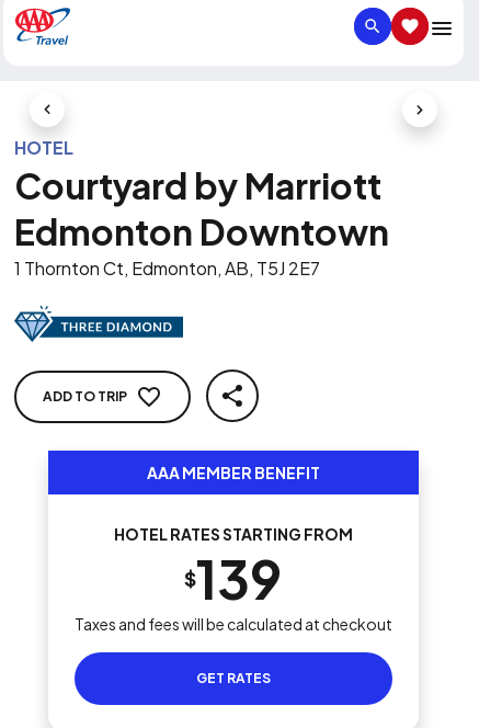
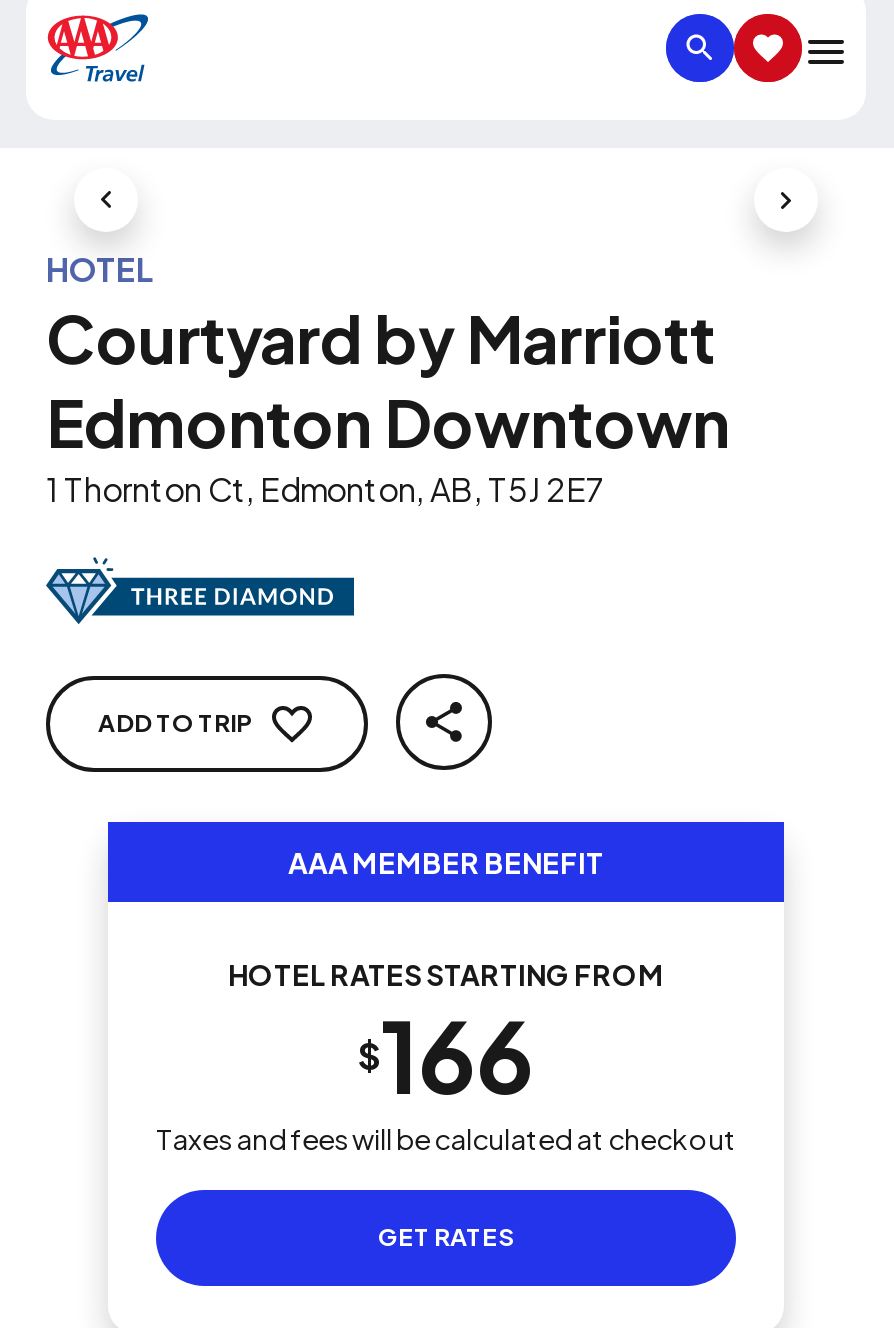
- $139
+ $166
